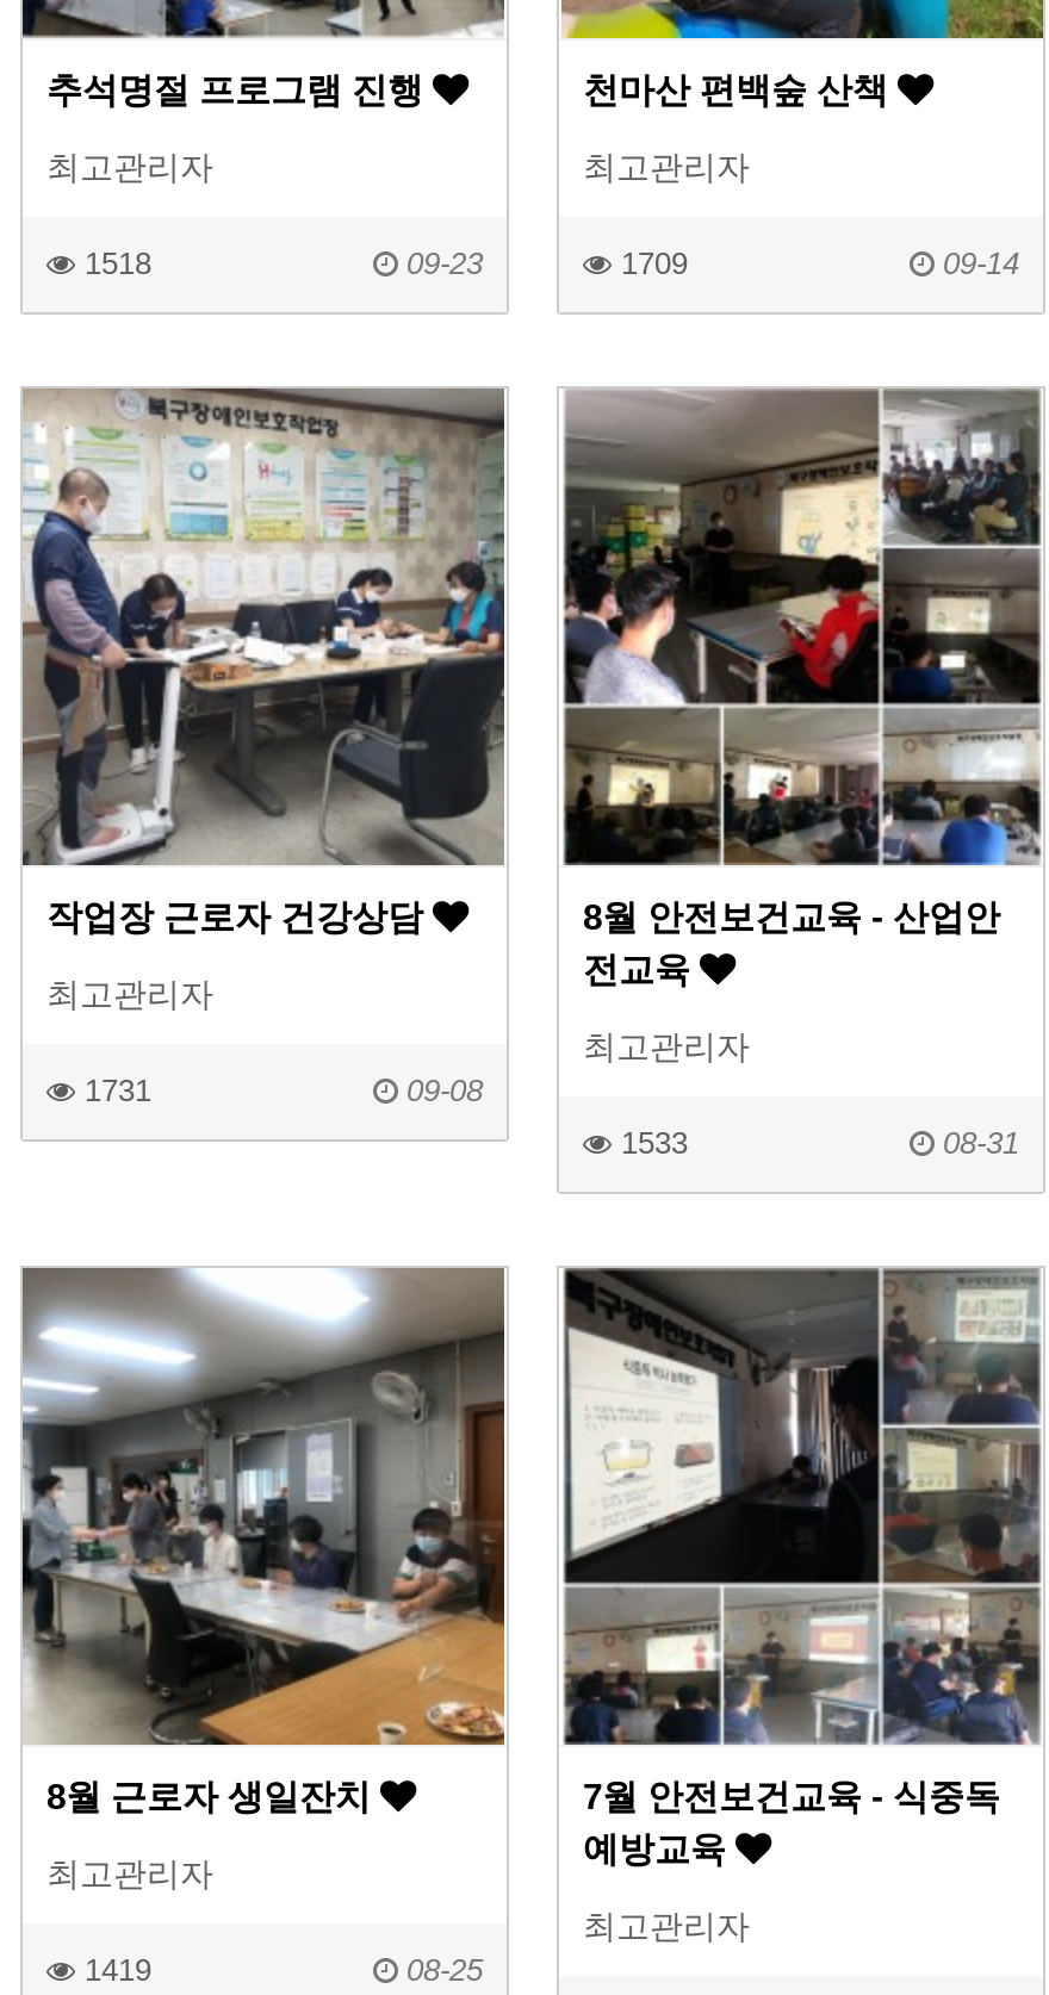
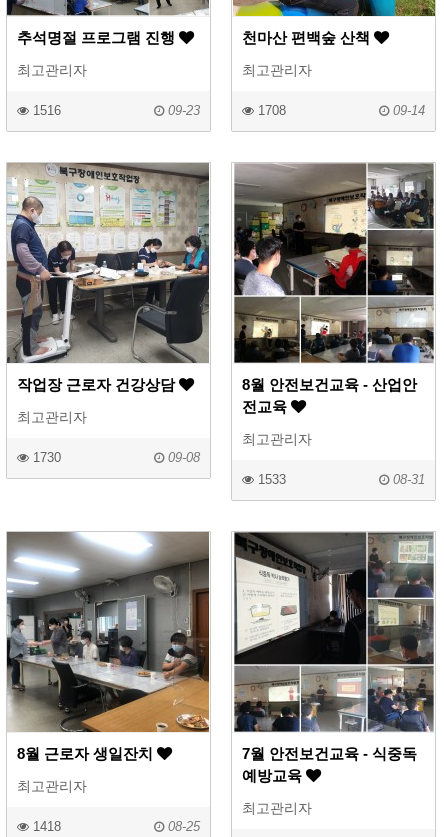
- 1518
+ 1516

- 1709
+ 1708

- 1731
+ 1730

- 1419
+ 1418
